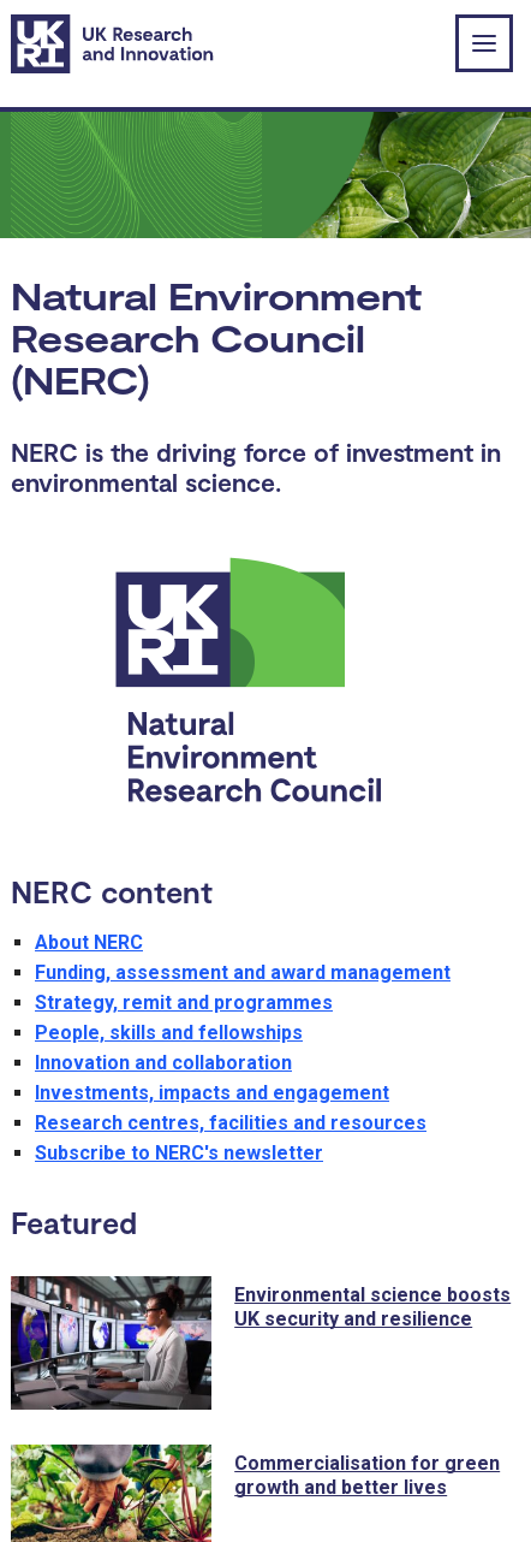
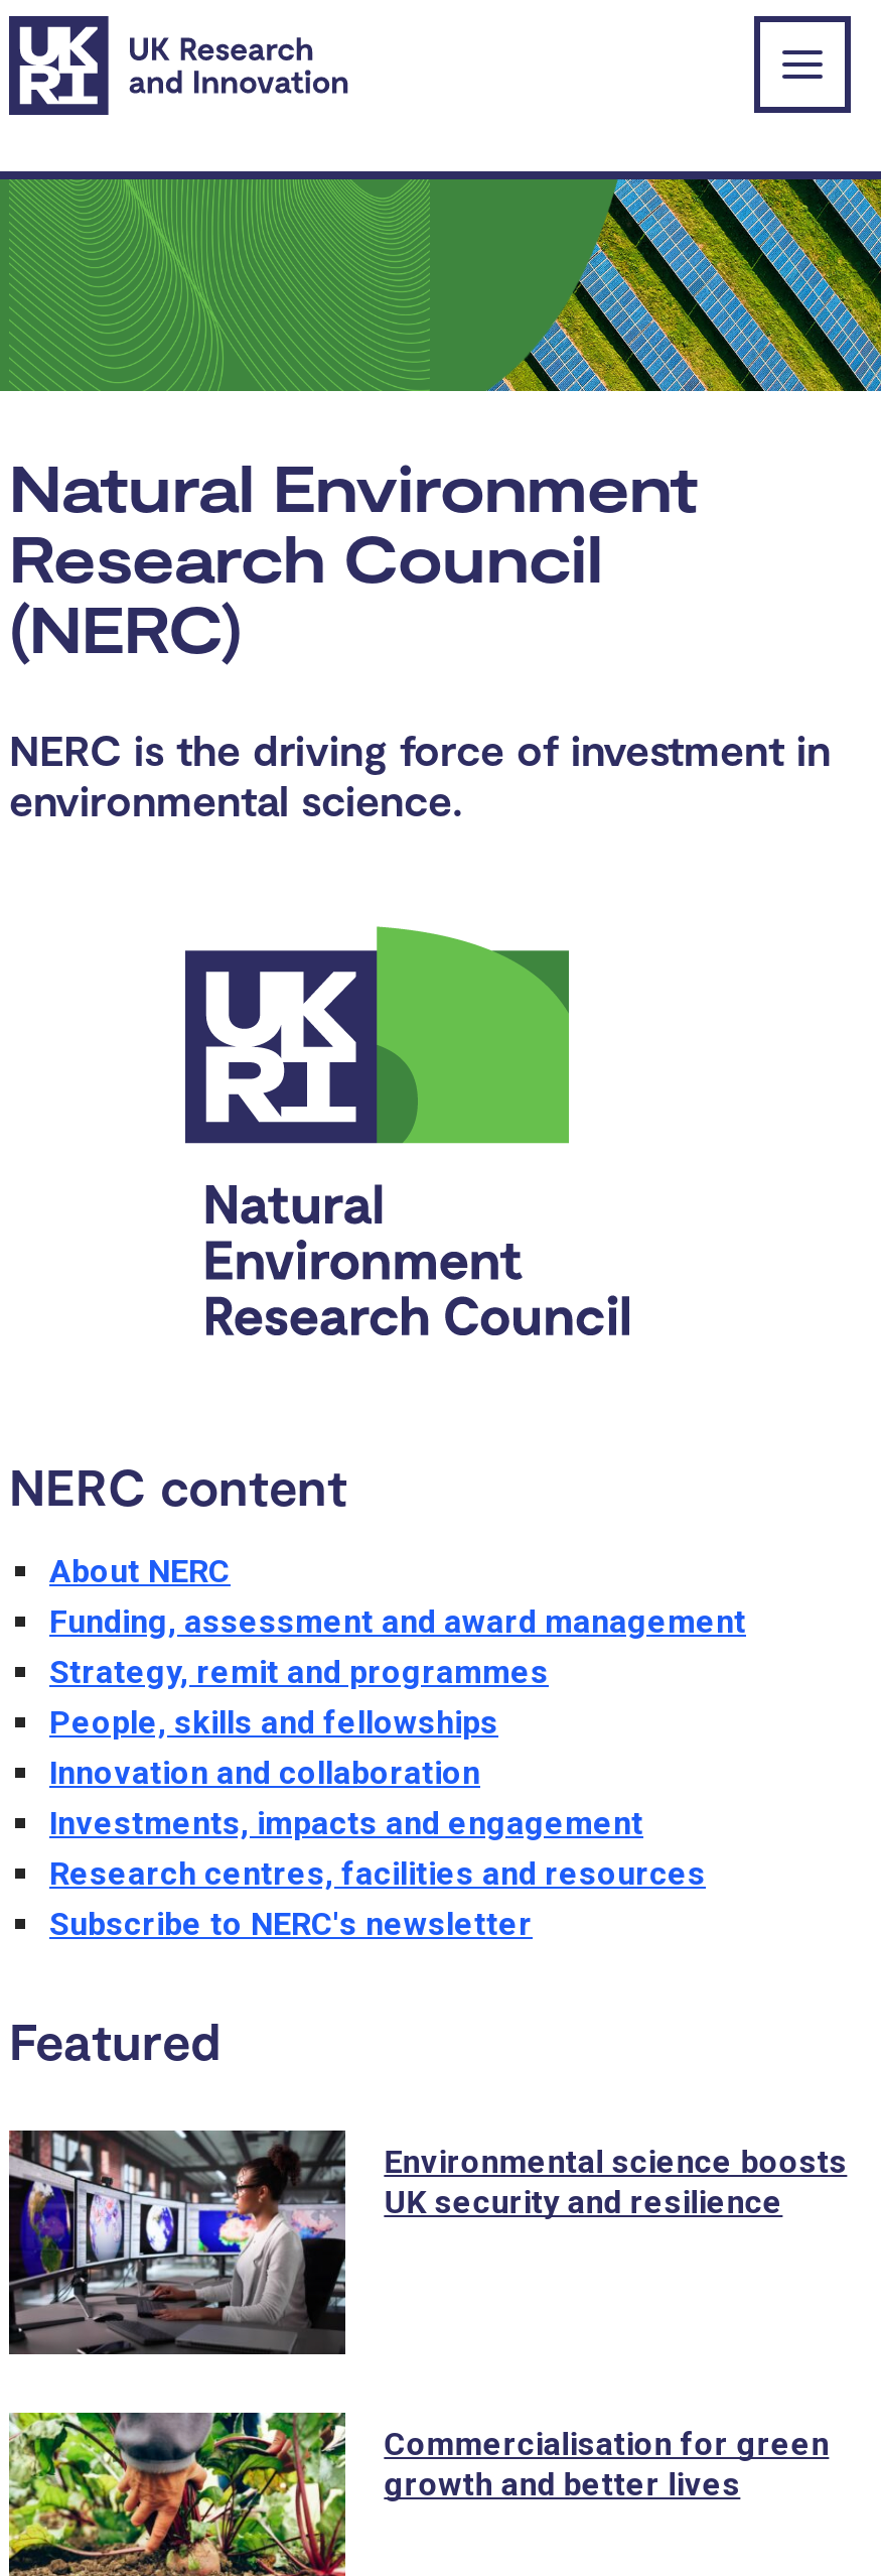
- [image]
+ [image]
